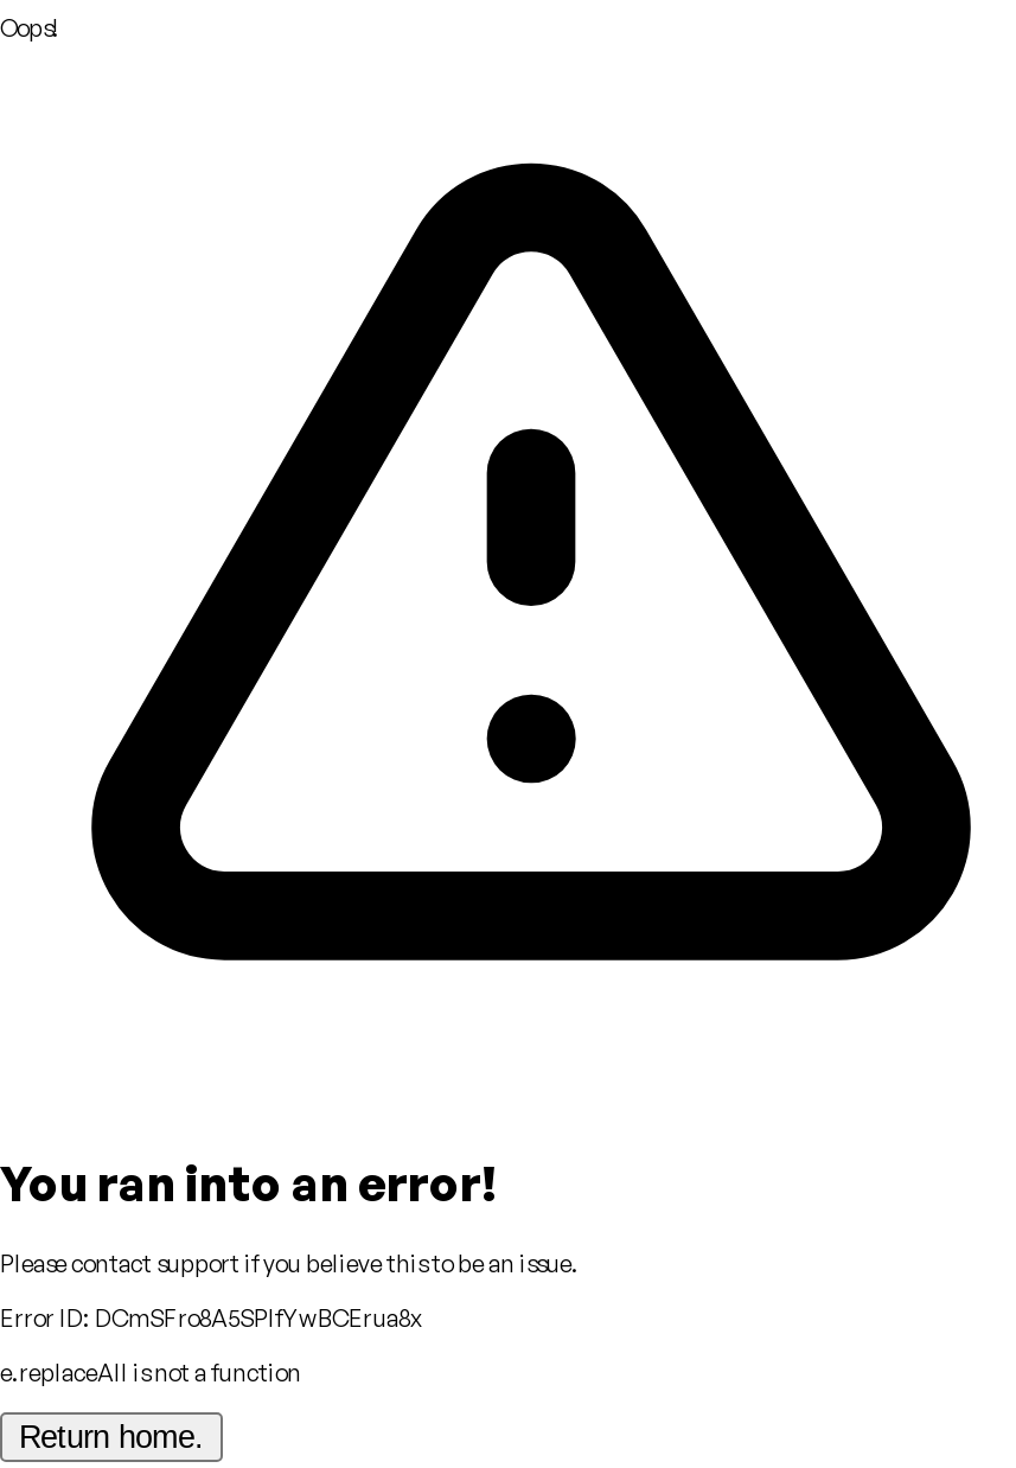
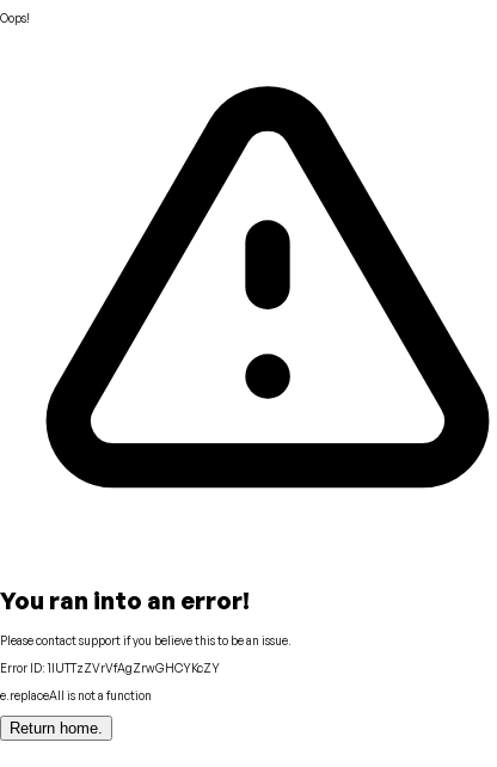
- Error ID: DCmSFro8A5SPIfYwBCErua8x
+ Error ID: 1lUTTzZVrVfAgZrwGHCYKcZY
